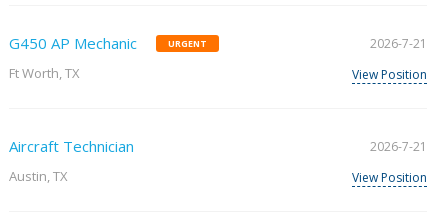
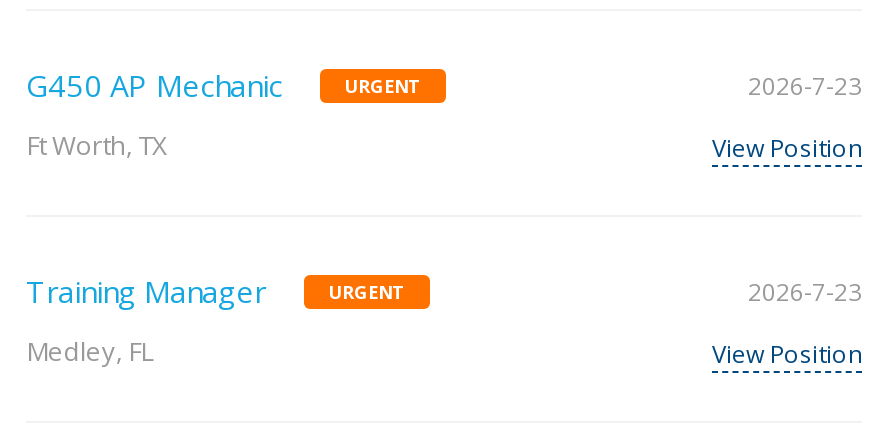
- 2026-7-21
+ 2026-7-23

- Aircraft Technician
+ Training Manager
+ URGENT

- 2026-7-21
+ 2026-7-23

- Austin, TX
+ Medley, FL
